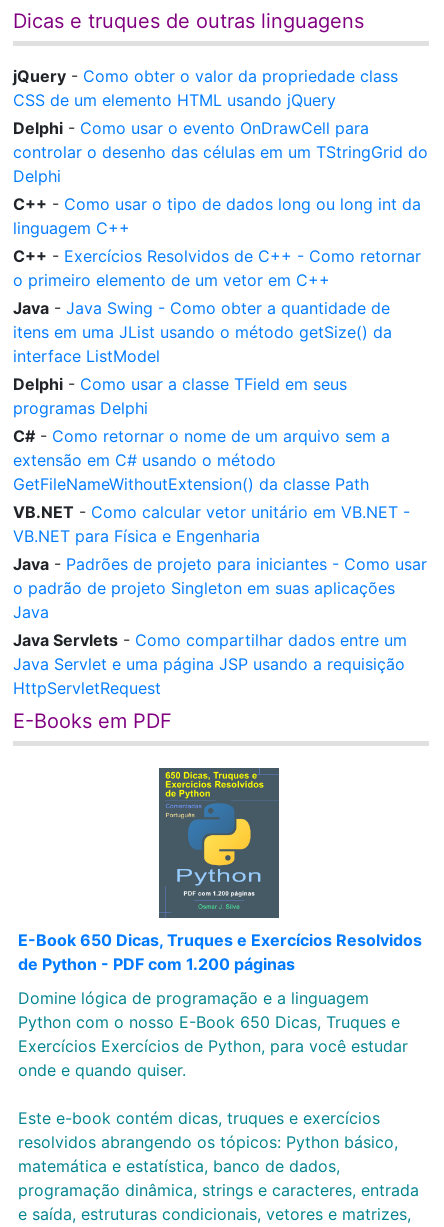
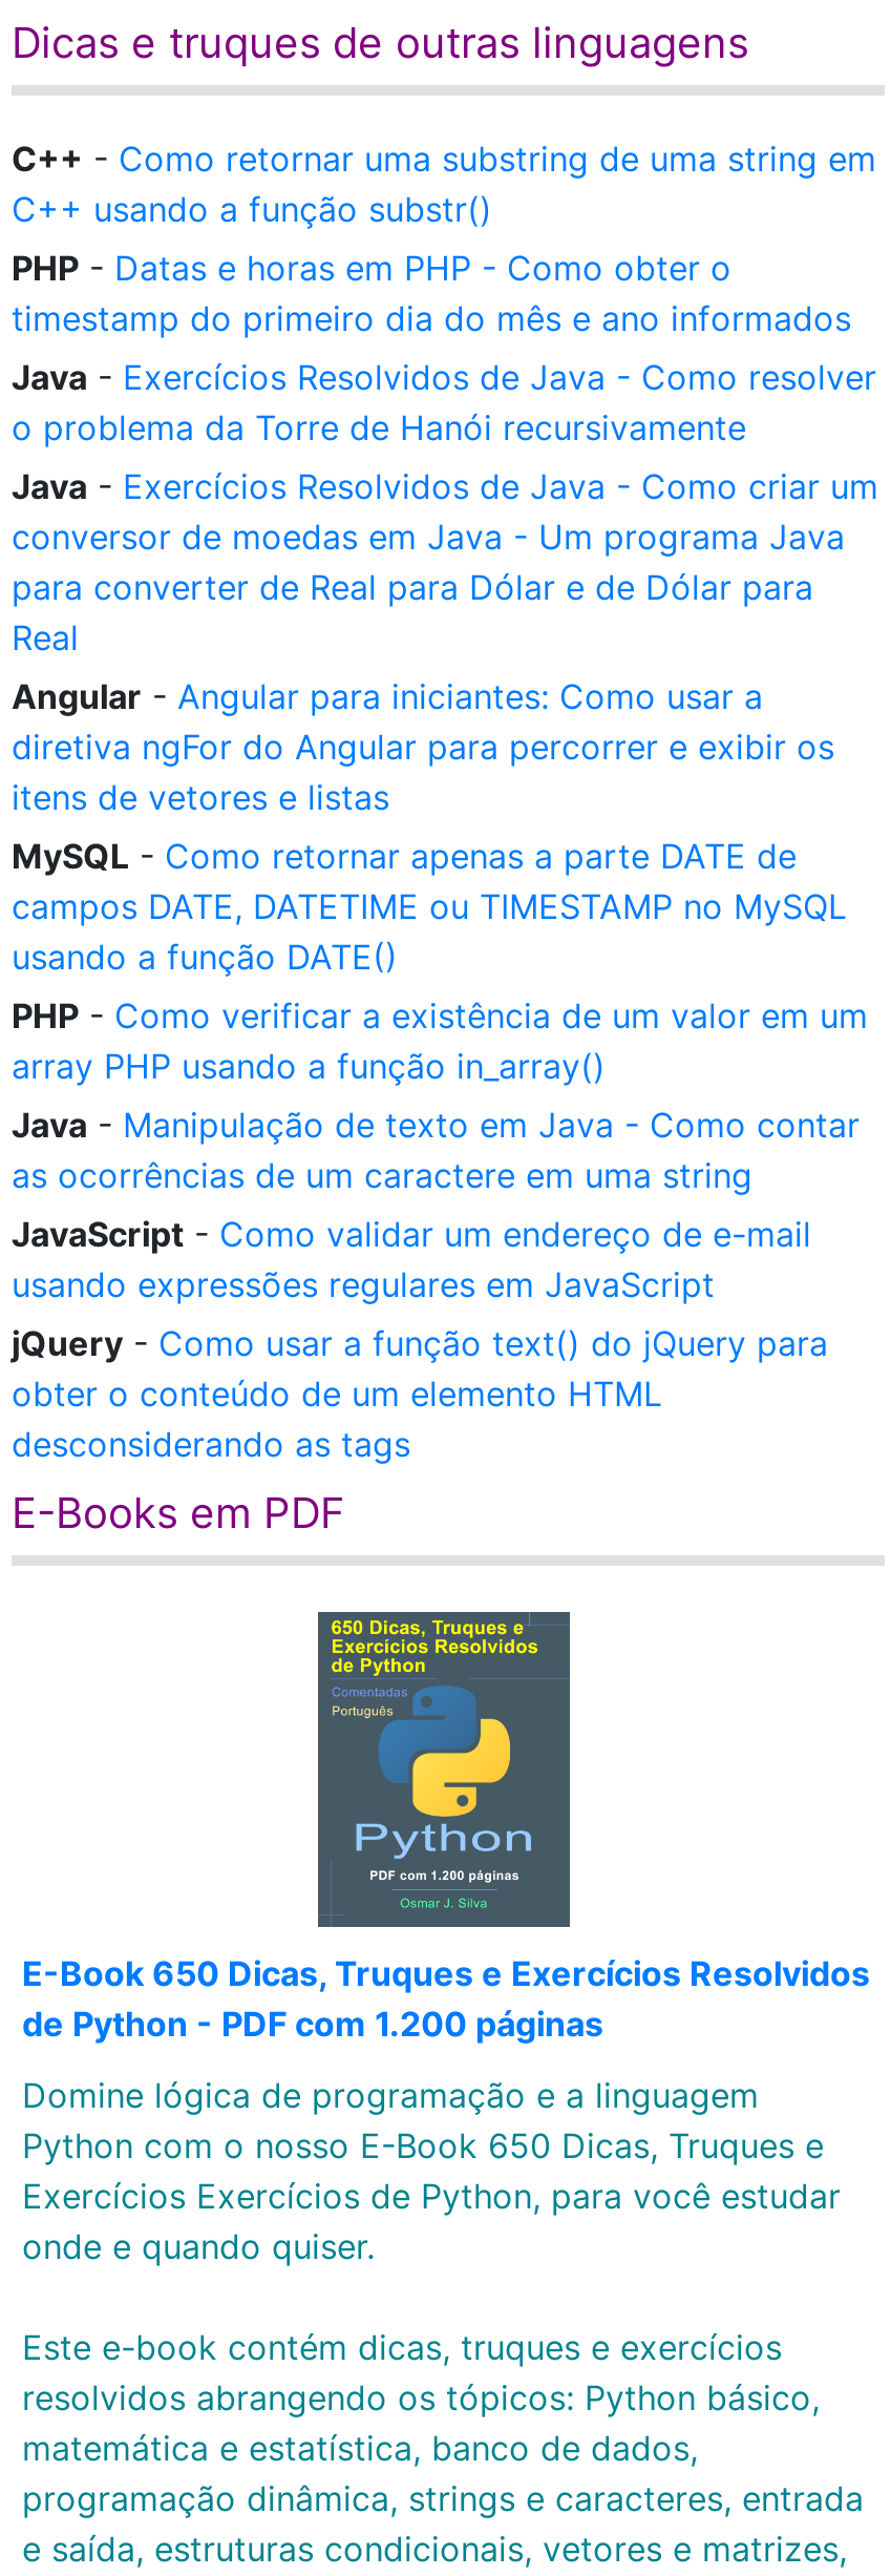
- jQuery - Como obter o valor da propriedade class
- CSS de um elemento HTML usando jQuery
- Delphi - Como usar o evento OnDrawCell para
- controlar o desenho das células em um TStringGrid do
- Delphi
- C++ - Como usar o tipo de dados long ou long int da
- linguagem C++
- C++ - Exercícios Resolvidos de C++ - Como retornar
- o primeiro elemento de um vetor em C++
- Java - Java Swing - Como obter a quantidade de
- itens em uma JList usando o método getSize() da
- interface ListModel
- Delphi - Como usar a classe TField em seus
- programas Delphi
- C#- Como retornar o nome de um arquivo sem a
- extensão em C# usando o método
- GetFileNameWithoutExtension() da classe Path
- VB.NET - Como calcular vetor unitário em VB.NET -
- VB.NET para Física e Engenharia
- Java - Padrões de projeto para iniciantes - Como usar
- o padrão de projeto Singleton em suas aplicações
- Java
- Java Servlets - Como compartilhar dados entre um
- Java Servlet e uma página JSP usando a requisição
- HttpServletRequest
+ C++ - Como retornar uma substring de uma string em
+ C++ usando a função substr()
+ PHP - Datas e horas em PHP - Como obter o
+ timestamp do primeiro dia do mês e ano informados
+ Java - Exercícios Resolvidos de Java - Como resolver
+ o problema da Torre de Hanói recursivamente
+ Java - Exercícios Resolvidos de Java - Como criar um
+ conversor de moedas em Java - Um programa Java
+ para converter de Real para Dólar e de Dólar para
+ Real
+ Angular - Angular para iniciantes: Como usar a
+ diretiva ngFor do Angular para percorrer e exibir os
+ itens de vetores e listas
+ MySQL - Como retornar apenas a parte DATE de
+ campos DATE, DATETIME ou TIMESTAMP no MySQL
+ usando a função DATE()
+ PHP - Como verificar a existência de um valor em um
+ array PHP usando a função in_array()
+ Java - Manipulação de texto em Java - Como contar
+ as ocorrências de um caractere em uma string
+ JavaScript - Como validar um endereço de e-mail
+ usando expressões regulares em JavaScript
+ jQuery - Como usar a função text() do jQuery para
+ obter o conteúdo de um elemento HTML
+ desconsiderando as tags
